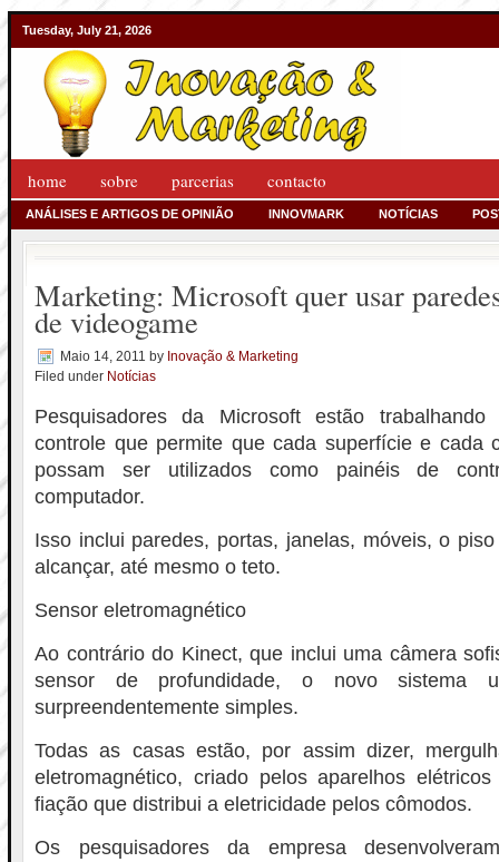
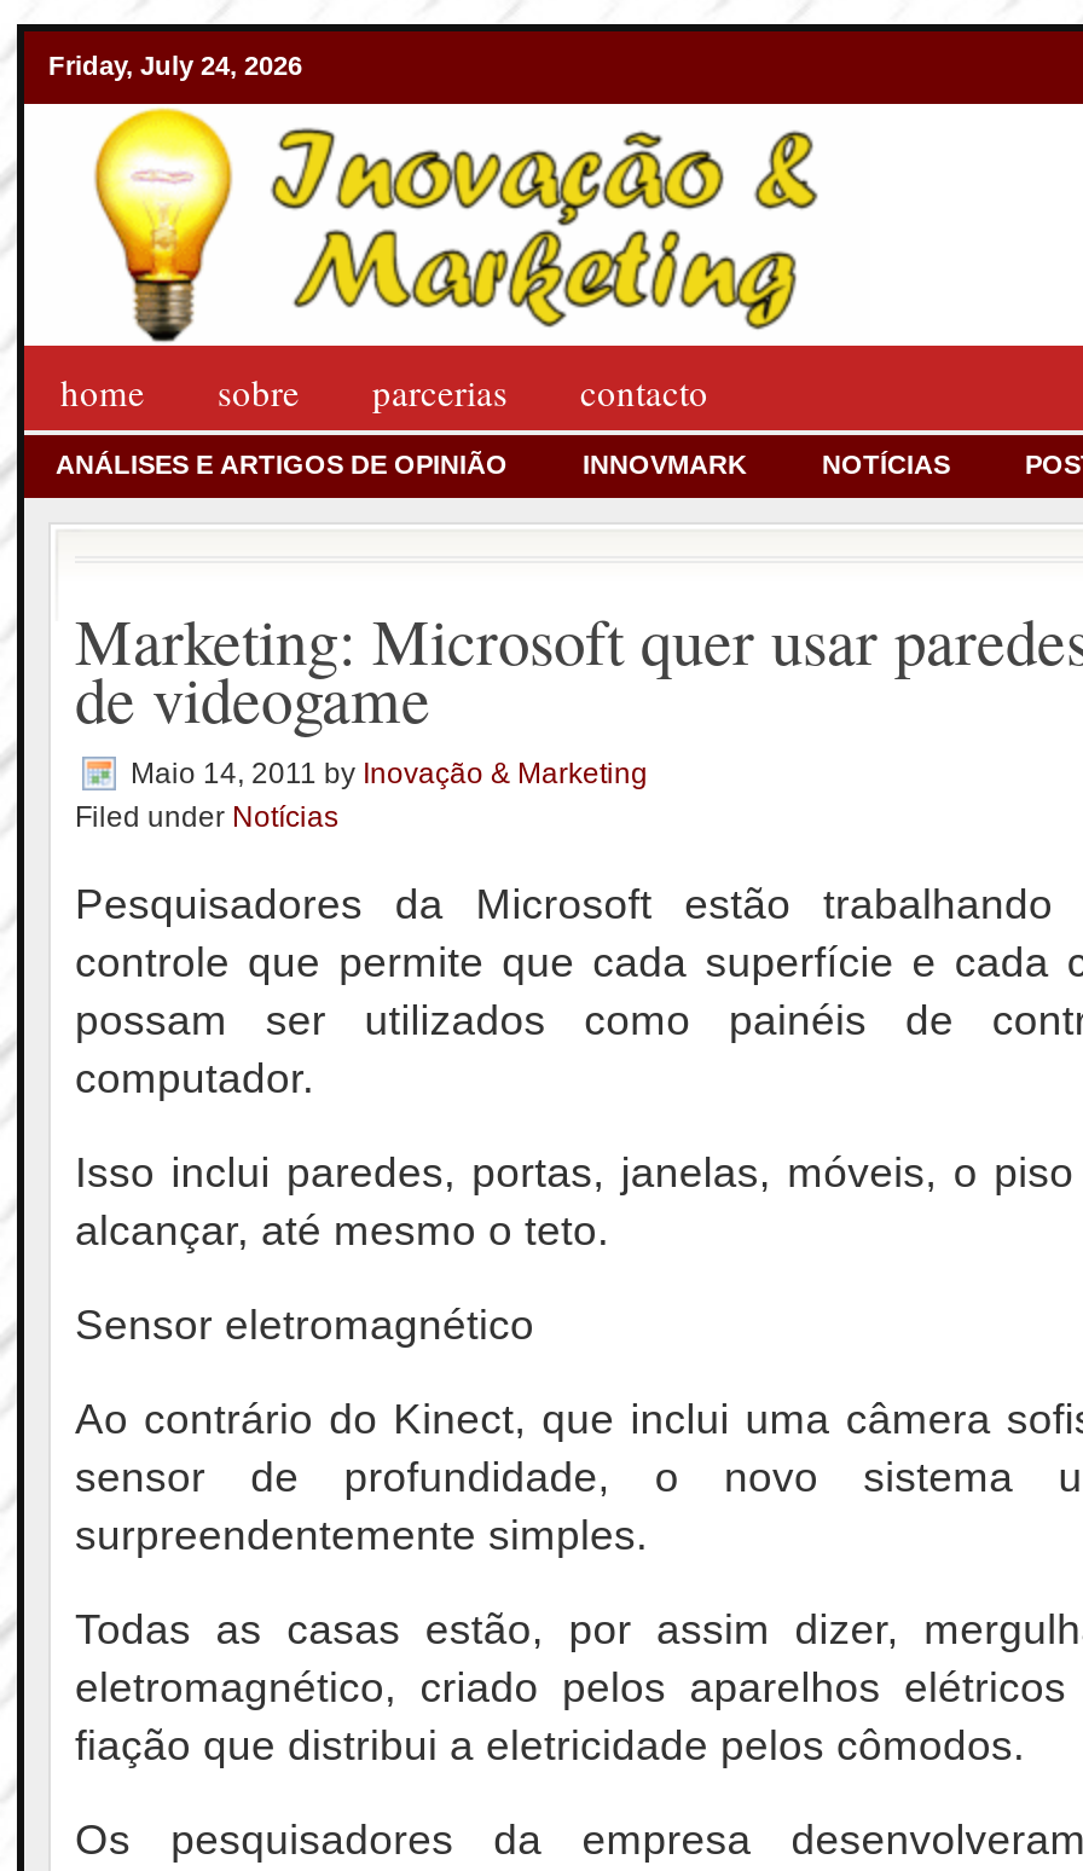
- Tuesday, July 21, 2026
+ Friday, July 24, 2026
